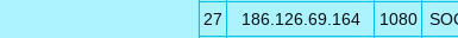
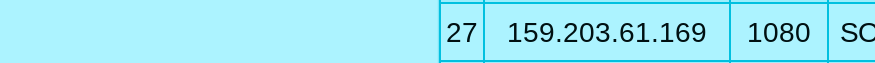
- 186.126.69.164
+ 159.203.61.169
